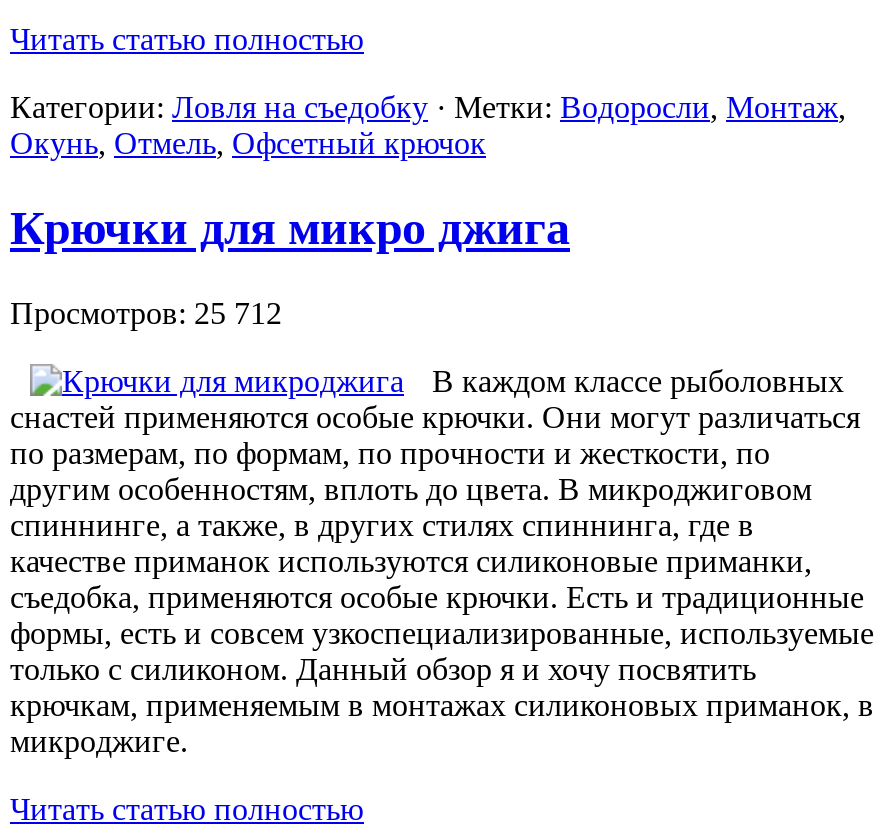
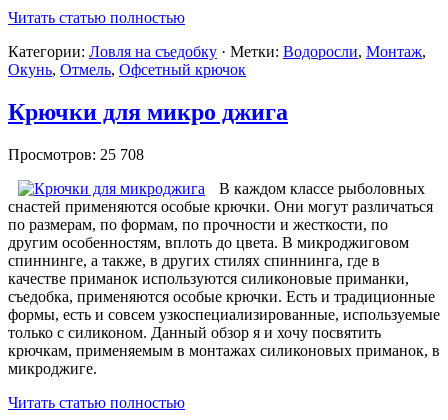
- Просмотров: 25 712
+ Просмотров: 25 708
